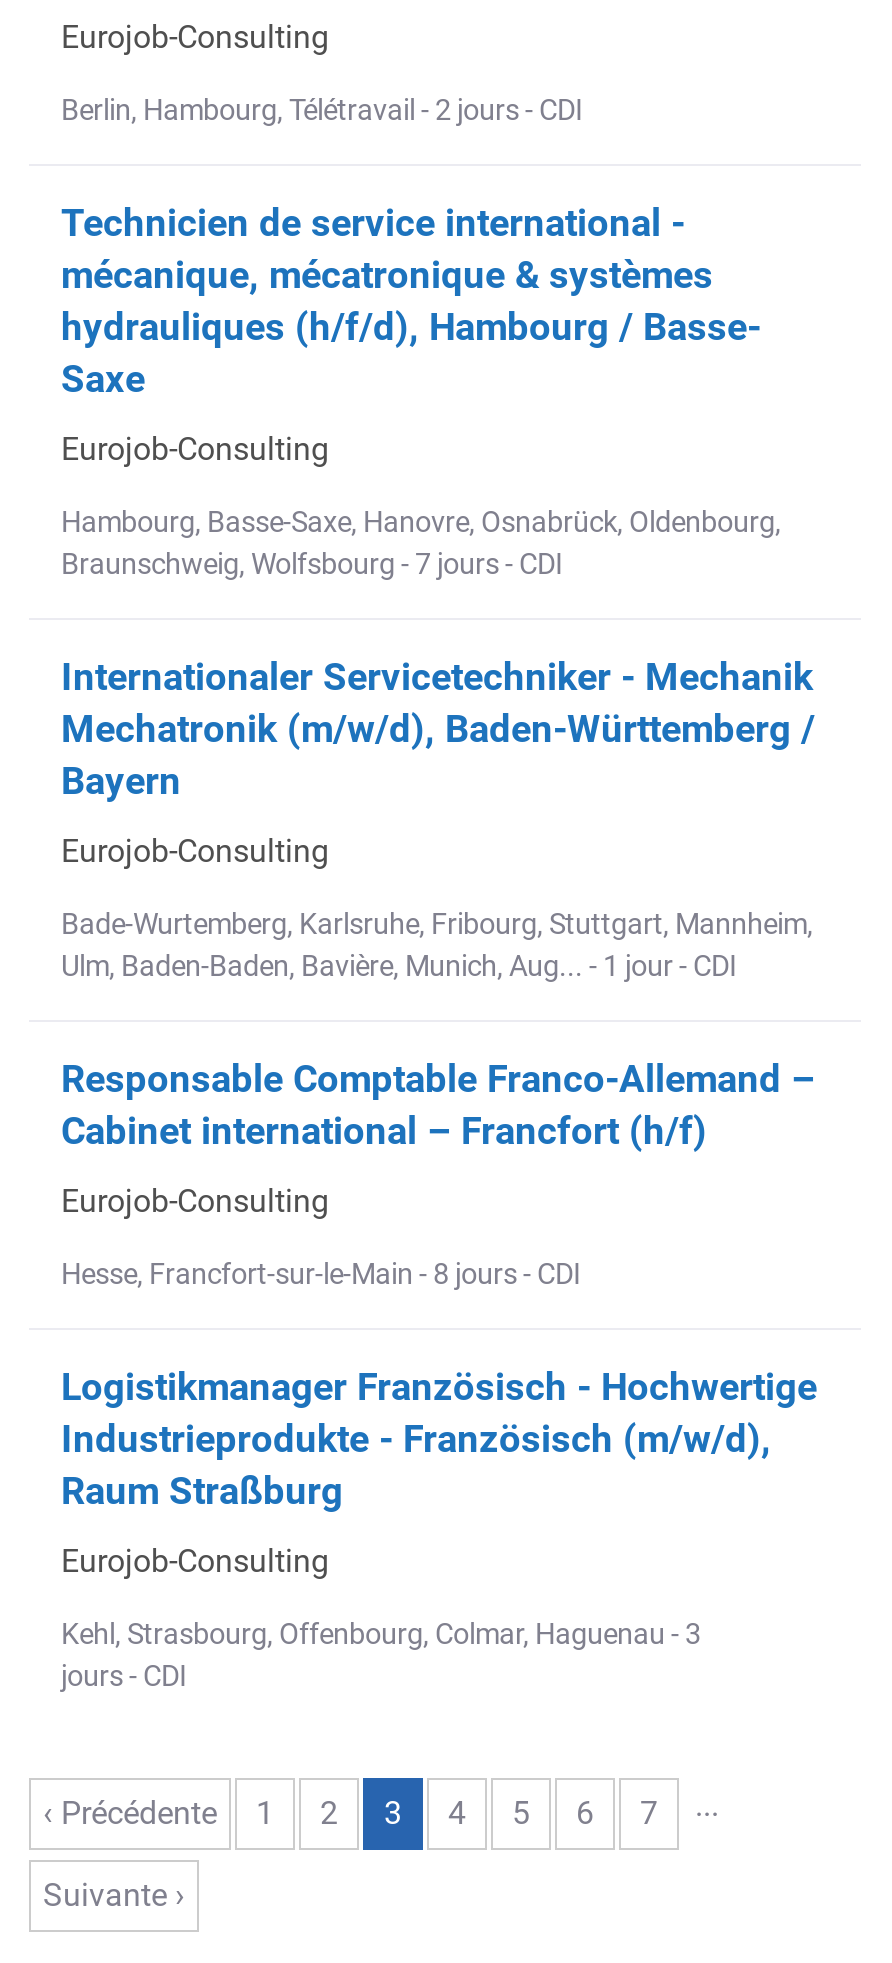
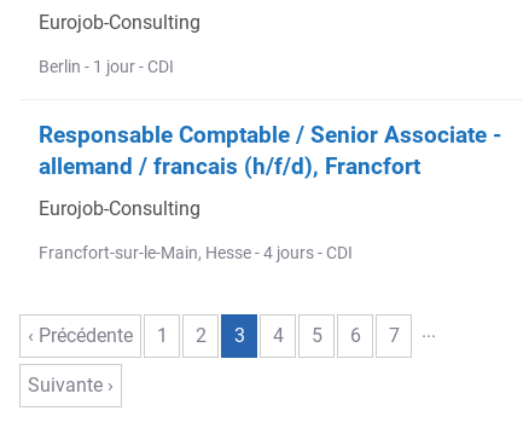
- Berlin, Hambourg, Télétravail - 2 jours - CDI
+ Berlin - 1 jour - CDI

- Technicien de service international -
- mécanique, mécatronique & systèmes
- hydrauliques (h/f/d), Hambourg / Basse-
- Saxe
+ Responsable Comptable / Senior Associate -
+ allemand / francais (h/f/d), Francfort

- Hambourg, Basse-Saxe, Hanovre, Osnabrück, Oldenbourg,
- Braunschweig, Wolfsbourg - 7 jours - CDI
- Internationaler Servicetechniker - Mechanik
- Mechatronik (m/w/d), Baden-Württemberg /
- Bayern
- Eurojob-Consulting
- Bade-Wurtemberg, Karlsruhe, Fribourg, Stuttgart, Mannheim,
- Ulm, Baden-Baden, Bavière, Munich, Aug... - 1 jour - CDI
- Responsable Comptable Franco-Allemand –
- Cabinet international – Francfort (h/f)
- Eurojob-Consulting
- Hesse, Francfort-sur-le-Main - 8 jours - CDI
- Logistikmanager Französisch - Hochwertige
- Industrieprodukte - Französisch (m/w/d),
- Raum Straßburg
- Eurojob-Consulting
- Kehl, Strasbourg, Offenbourg, Colmar, Haguenau - 3
- jours - CDI
+ Francfort-sur-le-Main, Hesse - 4 jours - CDI
